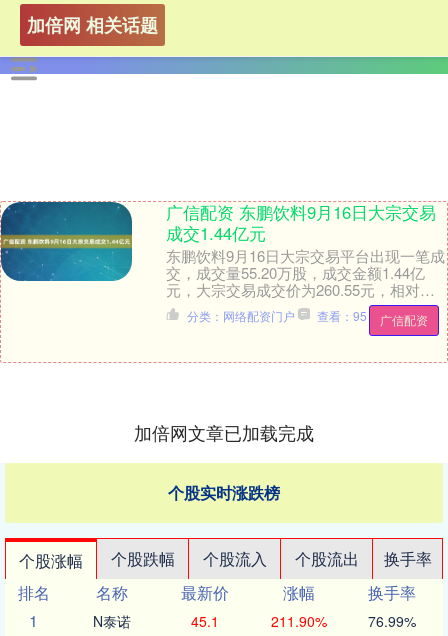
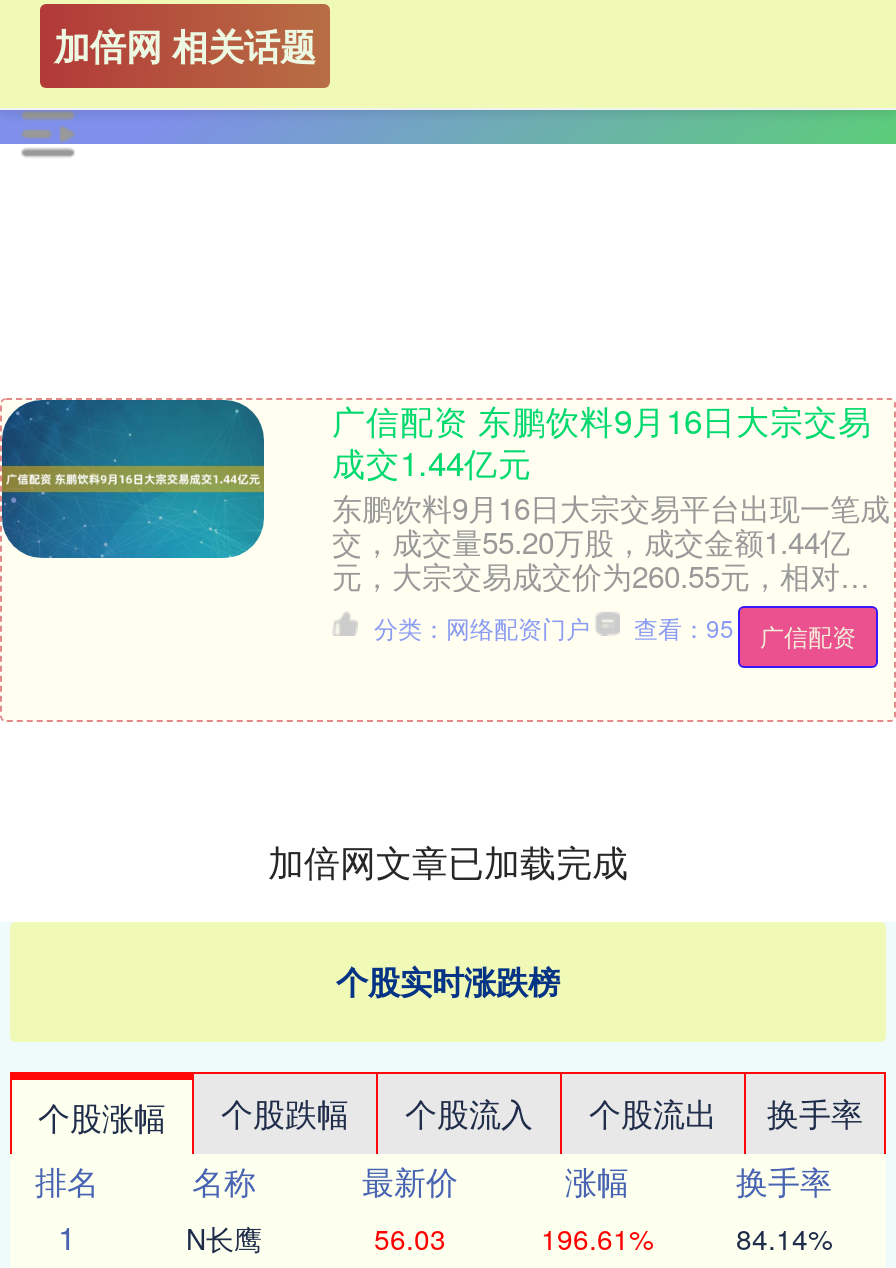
- N泰诺
+ N长鹰

- 45.1
+ 56.03

- 211.90%
+ 196.61%

- 76.99%
+ 84.14%
